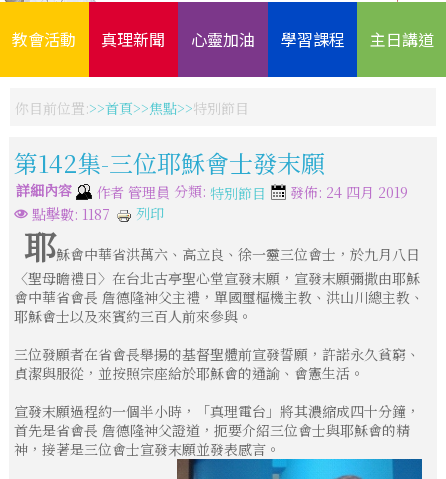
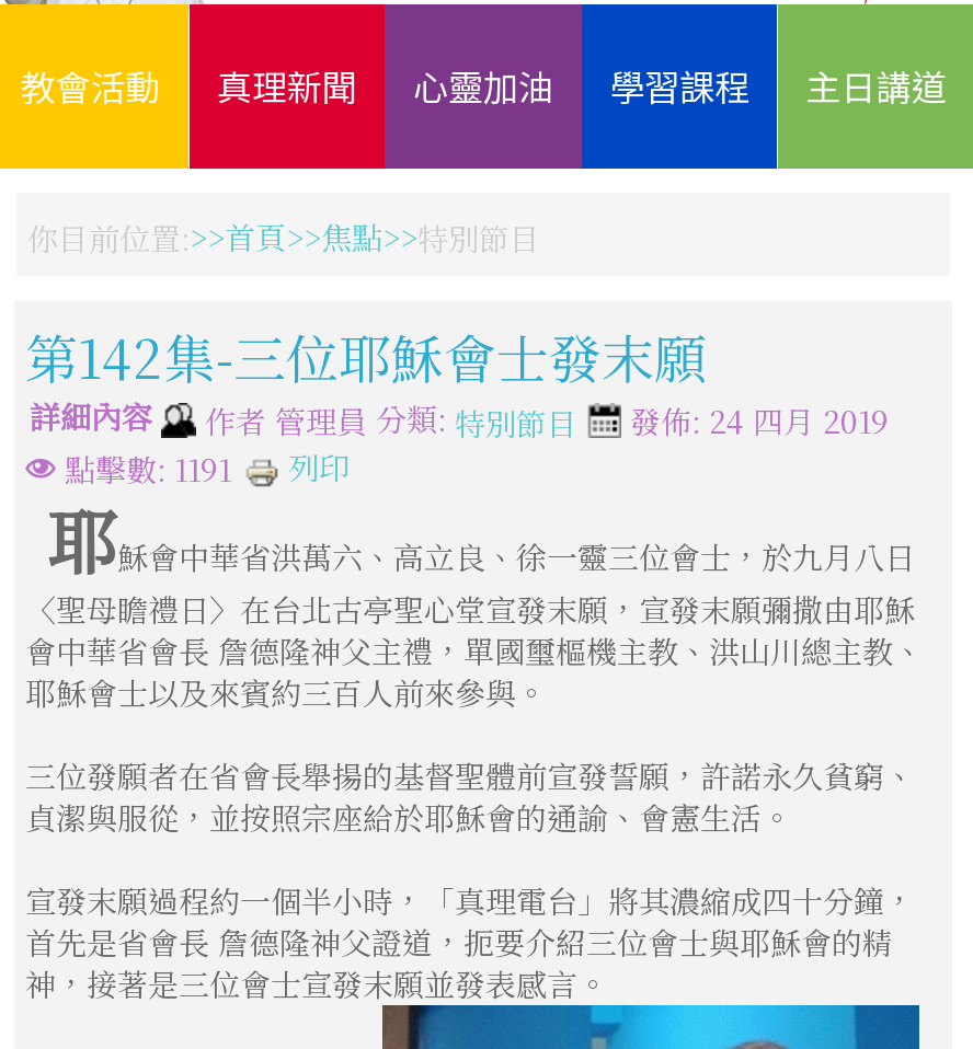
- 點擊數: 1187 列印
+ 點擊數: 1191 列印
